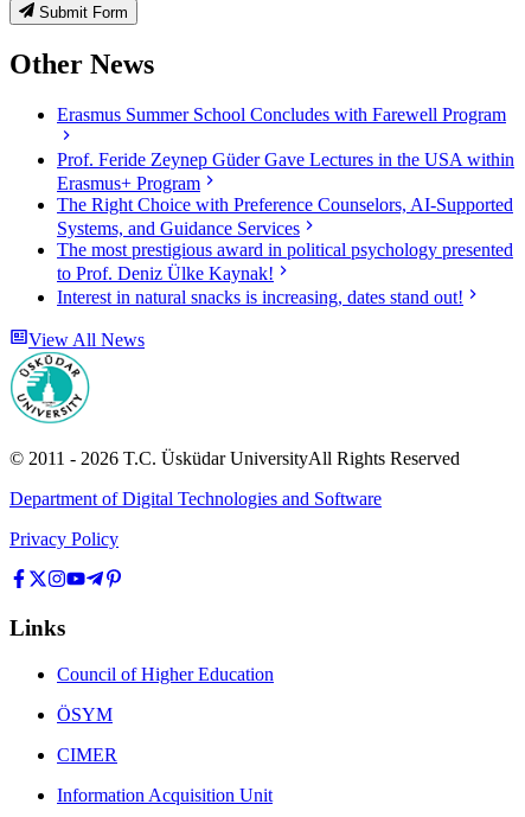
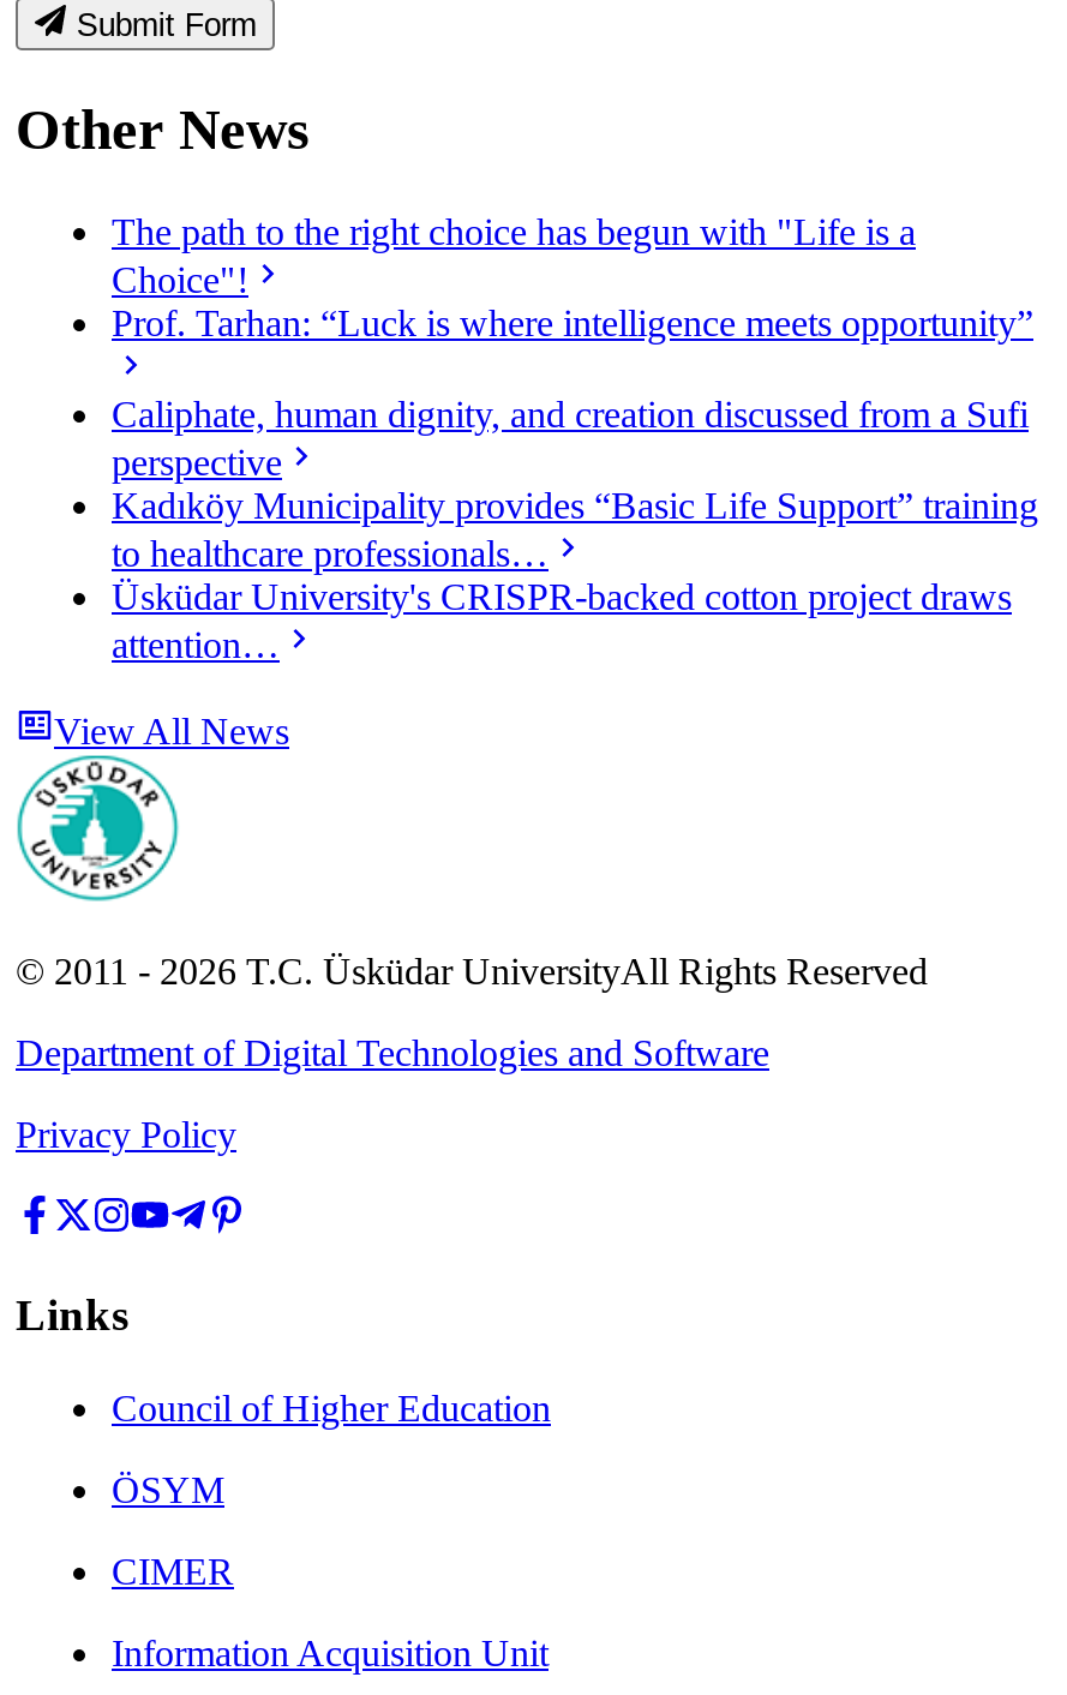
- Erasmus Summer School Concludes with Farewell Program
+ The path to the right choice has begun with "Life is a
+ Choice"!
+ Prof. Tarhan: “Luck is where intelligence meets opportunity”

- Prof. Feride Zeynep Güder Gave Lectures in the USA within
- Erasmus+ Program
- The Right Choice with Preference Counselors, AI-Supported
- Systems, and Guidance Services
- The most prestigious award in political psychology presented
- to Prof. Deniz Ülke Kaynak!
- Interest in natural snacks is increasing, dates stand out!
+ Caliphate, human dignity, and creation discussed from a Sufi
+ perspective
+ Kadıköy Municipality provides “Basic Life Support” training
+ to healthcare professionals…
+ Üsküdar University's CRISPR-backed cotton project draws
+ attention…
